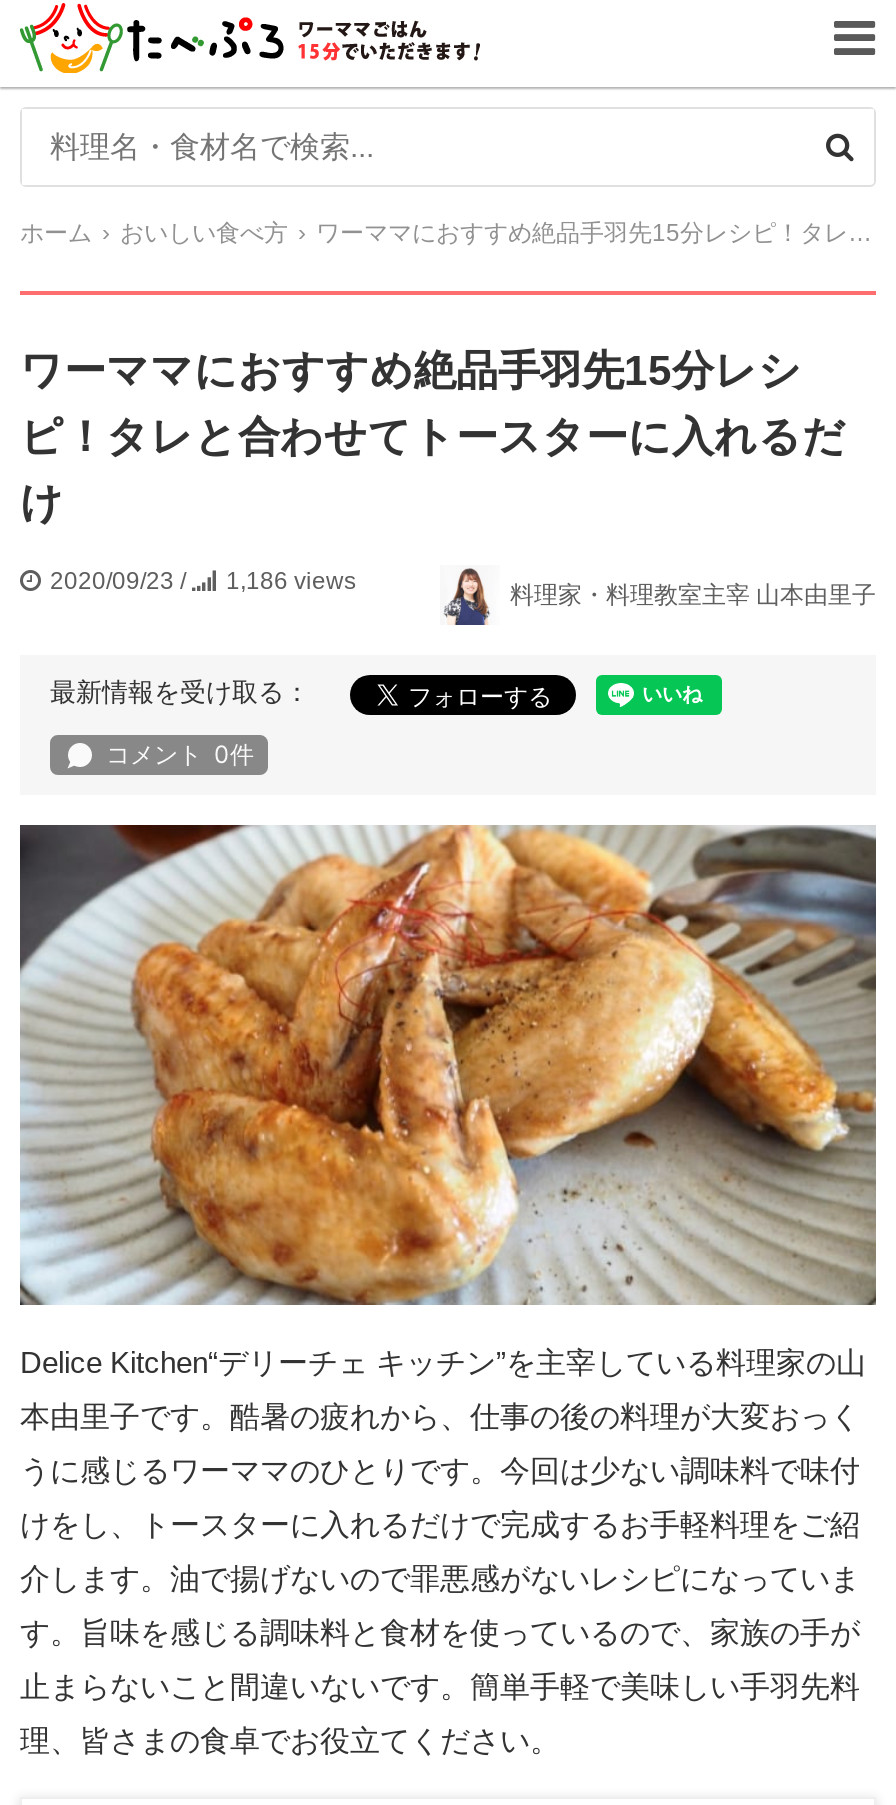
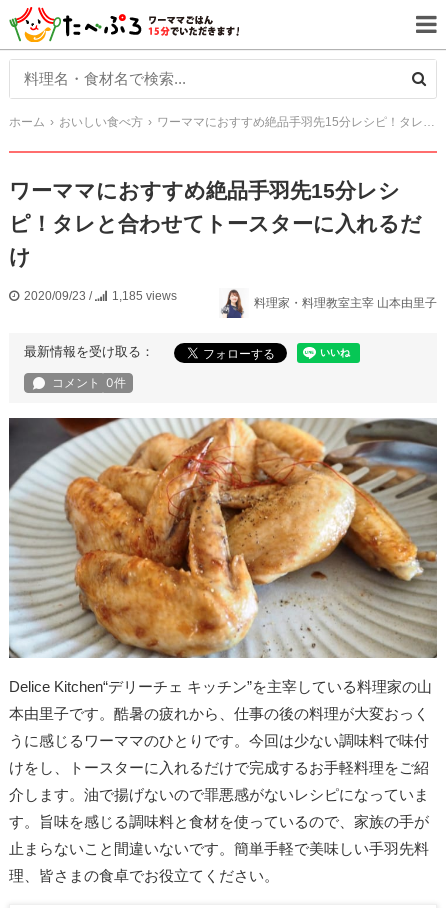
- 2020/09/23 / 1,186 views
+ 2020/09/23 / 1,185 views
